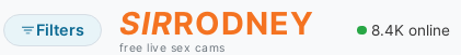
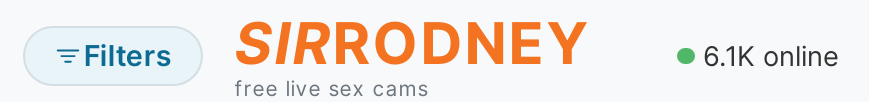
- 8.4K online
+ 6.1K online
